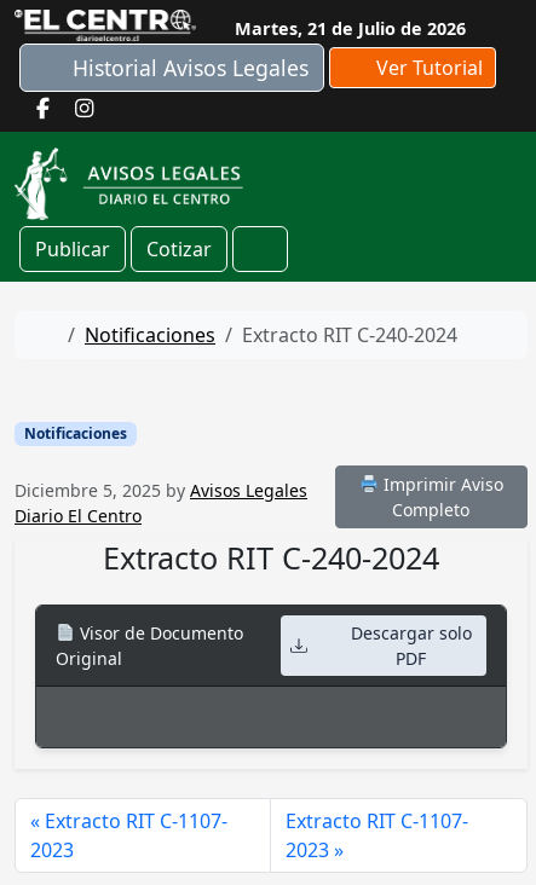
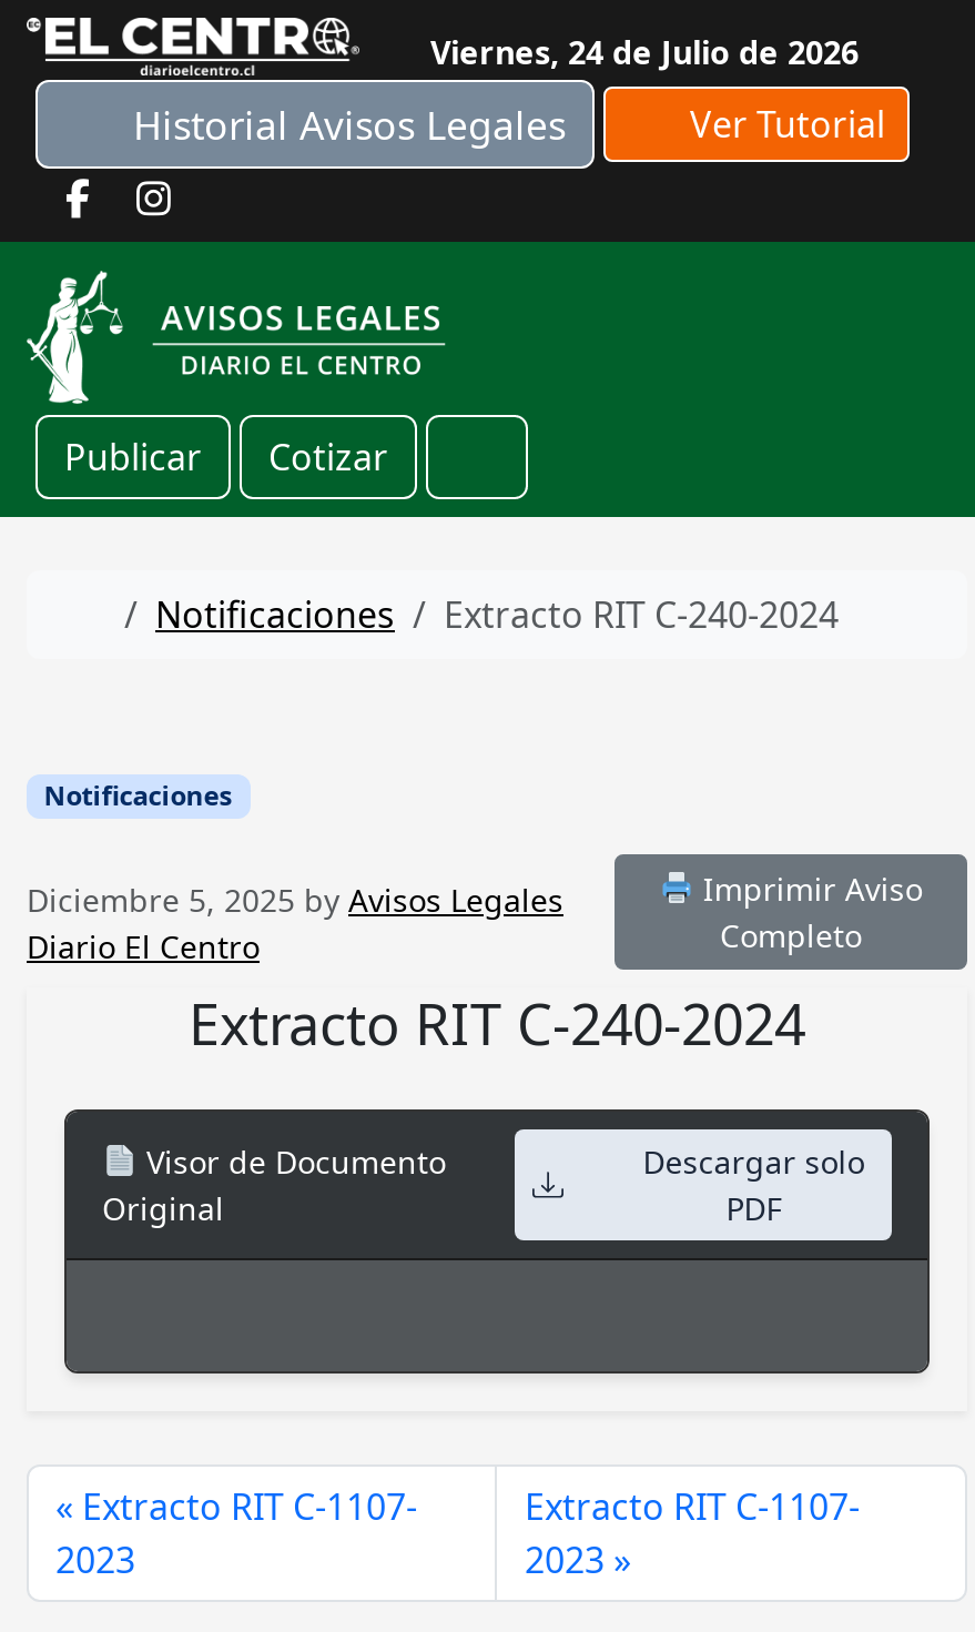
- Martes, 21 de Julio de 2026
+ Viernes, 24 de Julio de 2026
